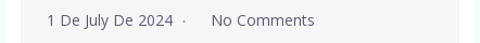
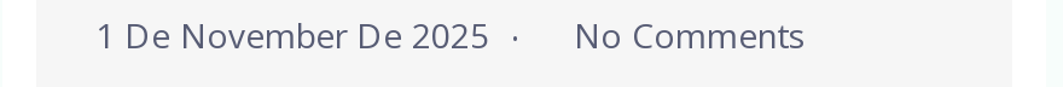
- 1 De July De 2024
+ 1 De November De 2025
